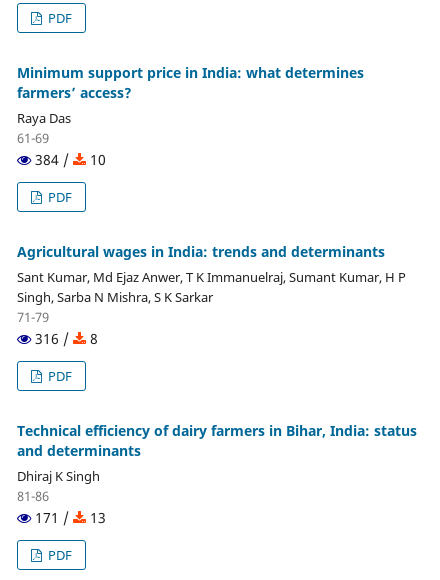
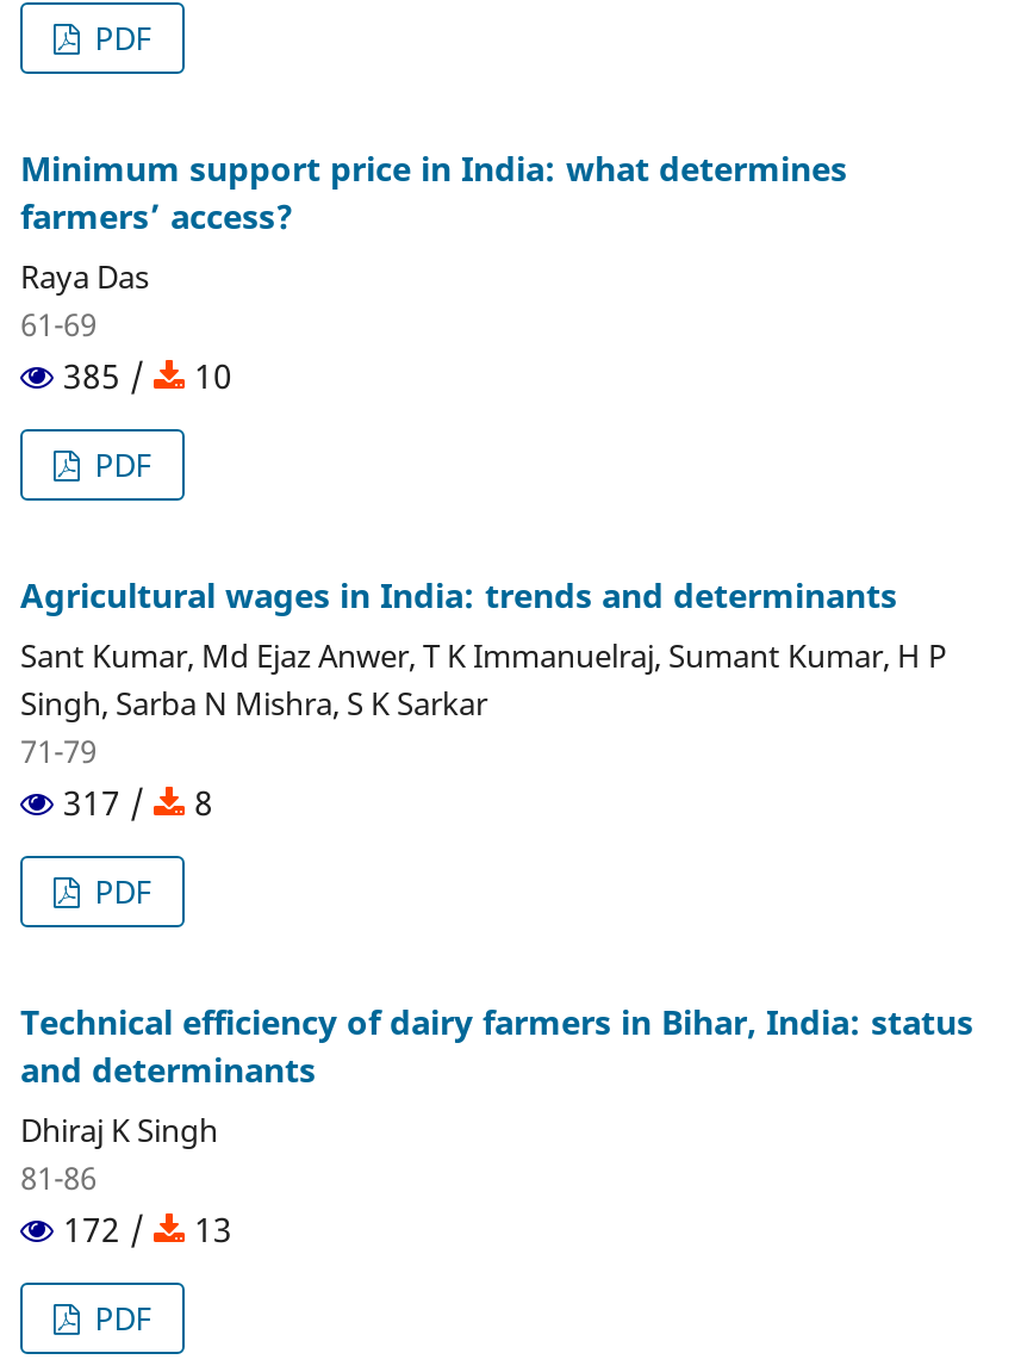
- 384 / 10
+ 385 / 10

- 316 / 8
+ 317 / 8

- 171 / 13
+ 172 / 13
